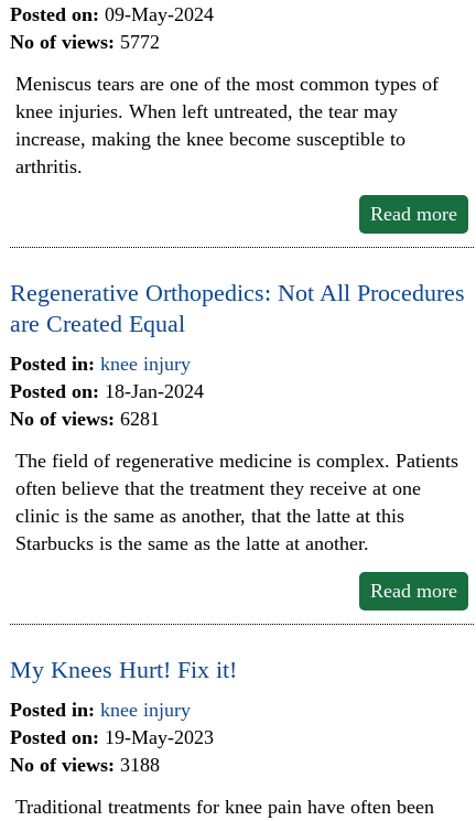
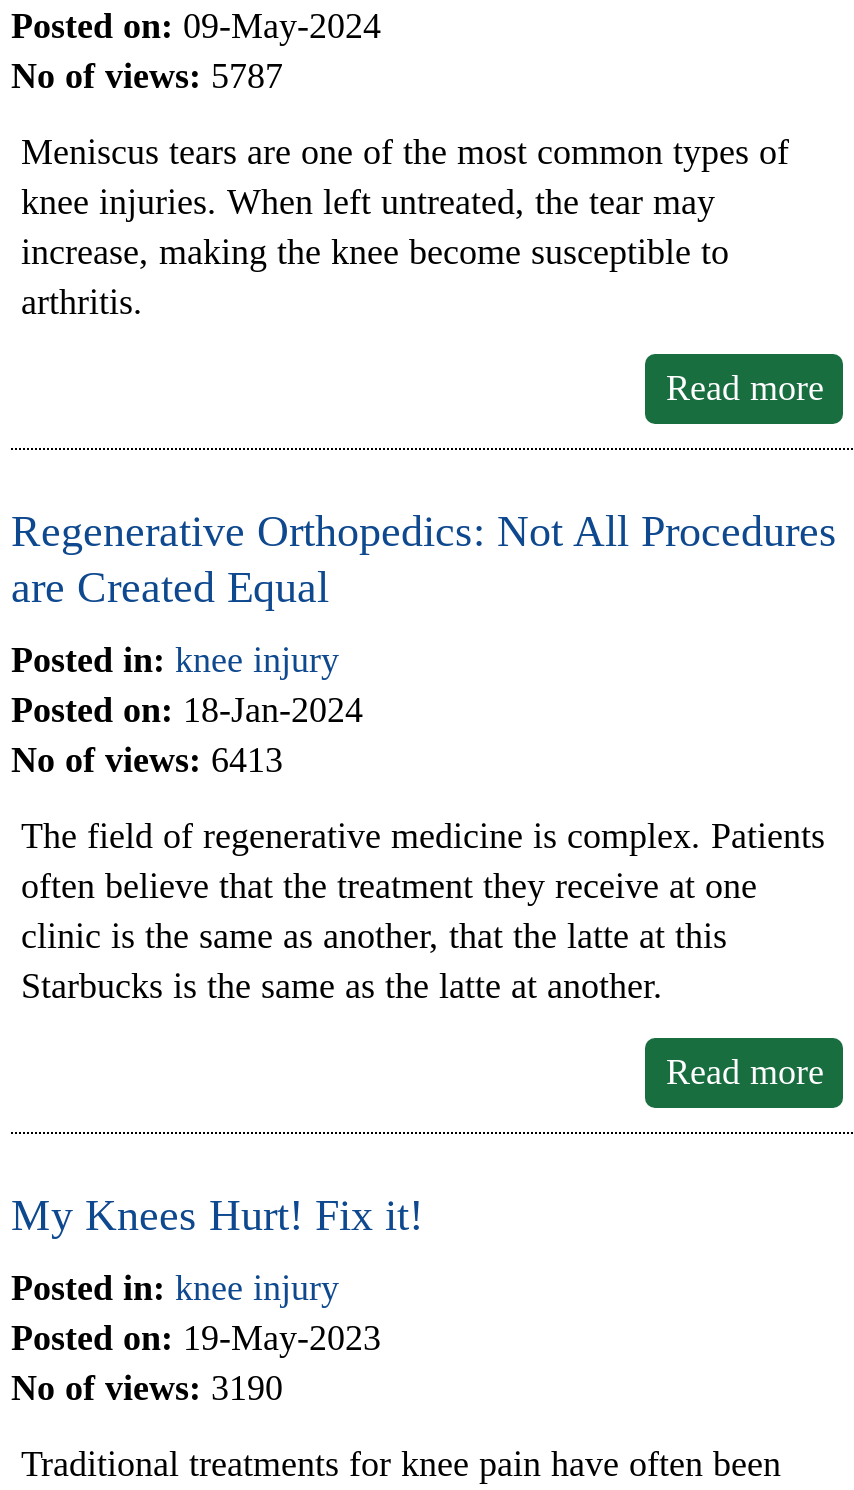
- No of views: 5772
+ No of views: 5787

- No of views: 6281
+ No of views: 6413

- No of views: 3188
+ No of views: 3190
